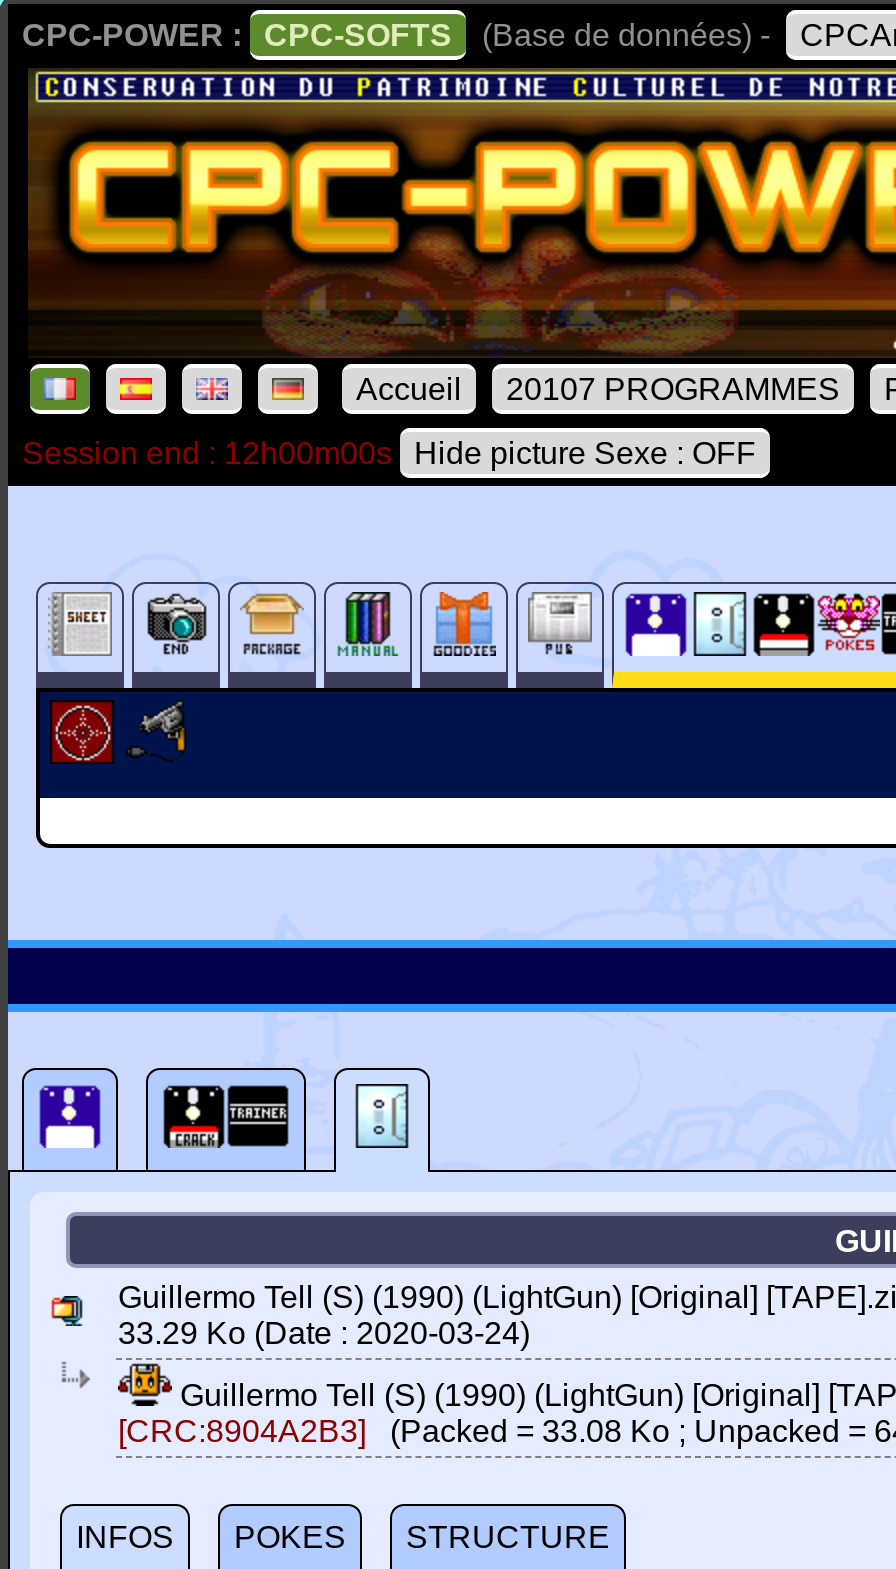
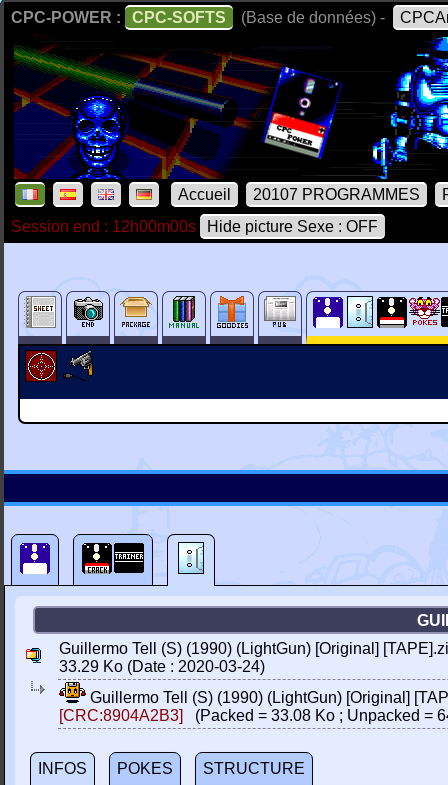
- [image]
+ [image]
